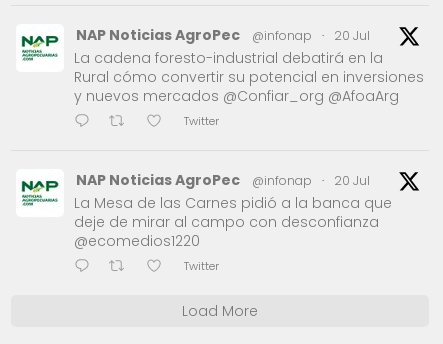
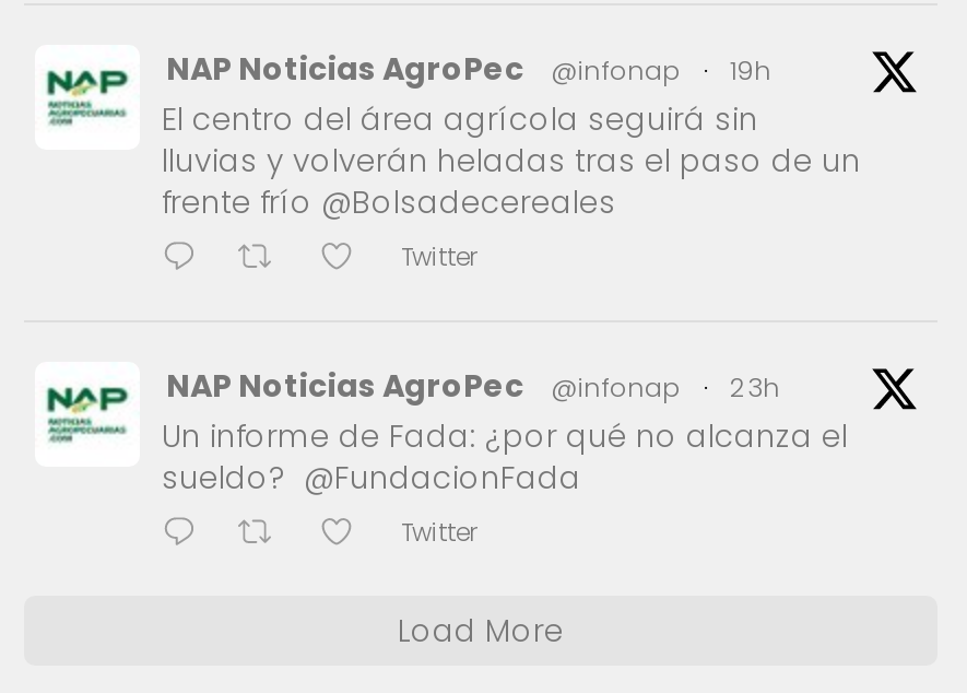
- 20 Jul
- La cadena foresto-industrial debatirá en la
- Rural cómo convertir su potencial en inversiones
- y nuevos mercados @Confiar_org @AfoaArg
+ 19h
+ El centro del área agrícola seguirá sin
+ lluvias y volverán heladas tras el paso de un
+ frente frío @Bolsadecereales

- 20 Jul
- La Mesa de las Carnes pidió a la banca que
- deje de mirar al campo con desconfianza
- @ecomedios1220
+ 23h
+ Un informe de Fada: ¿por qué no alcanza el
+ sueldo? @FundacionFada
